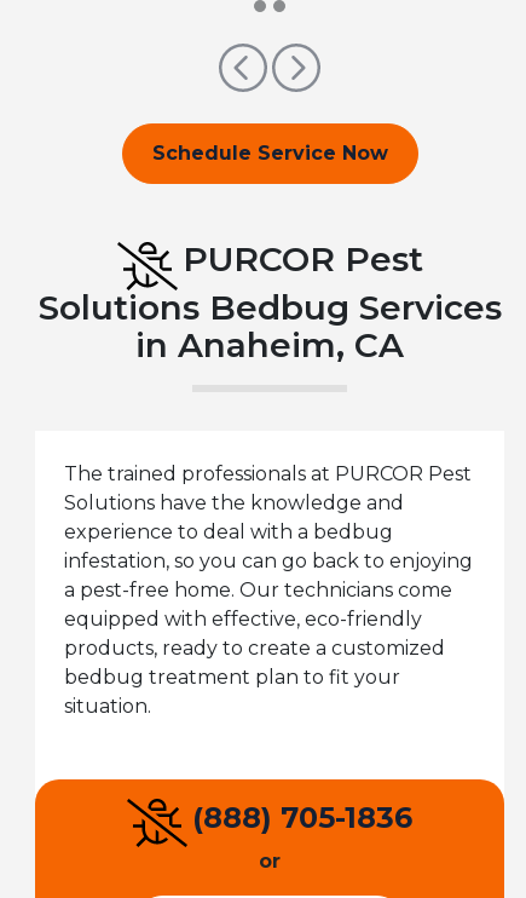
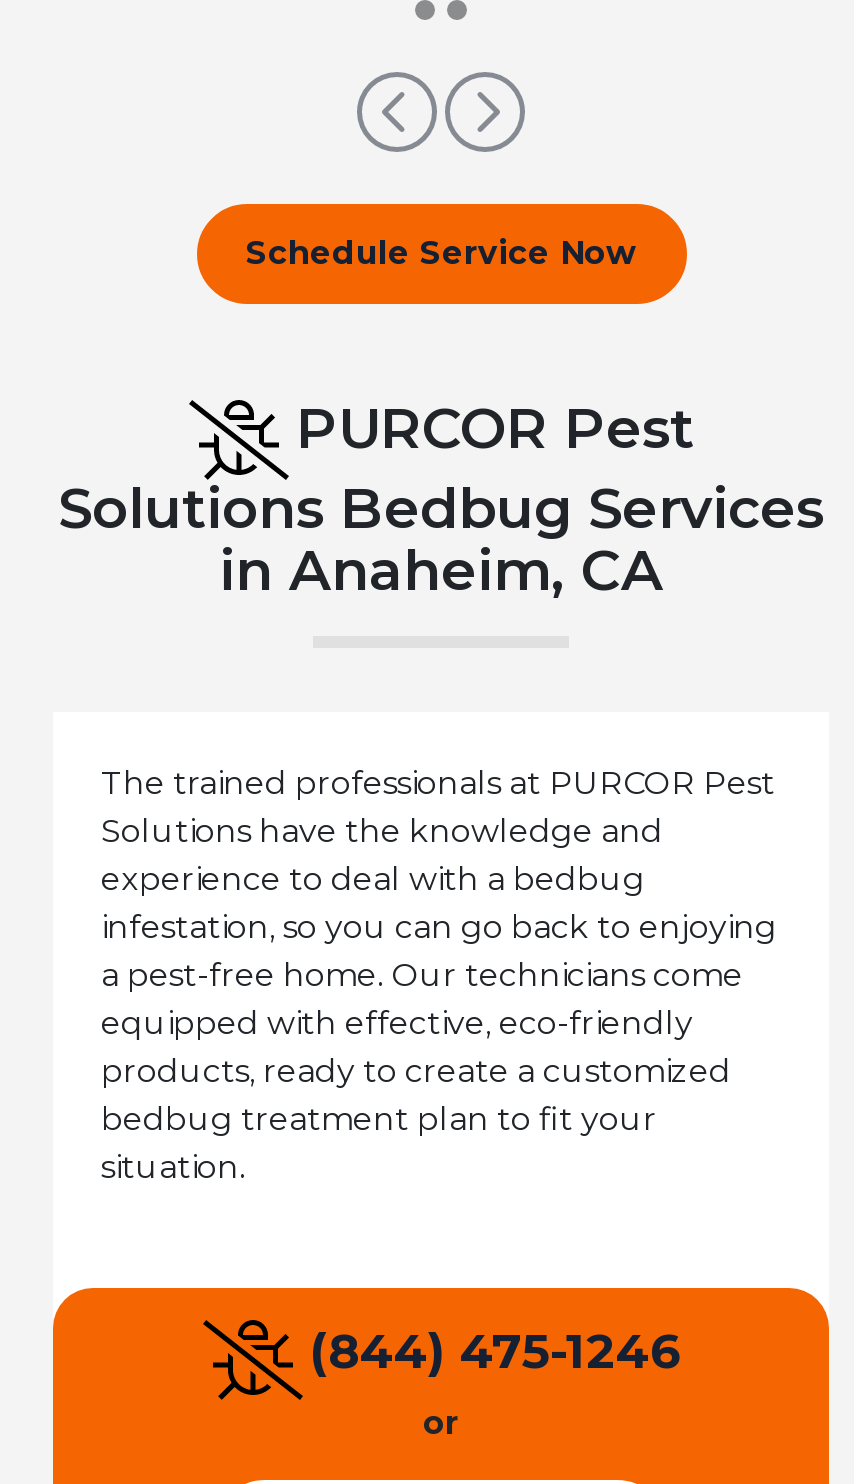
- (888) 705-1836
+ (844) 475-1246
